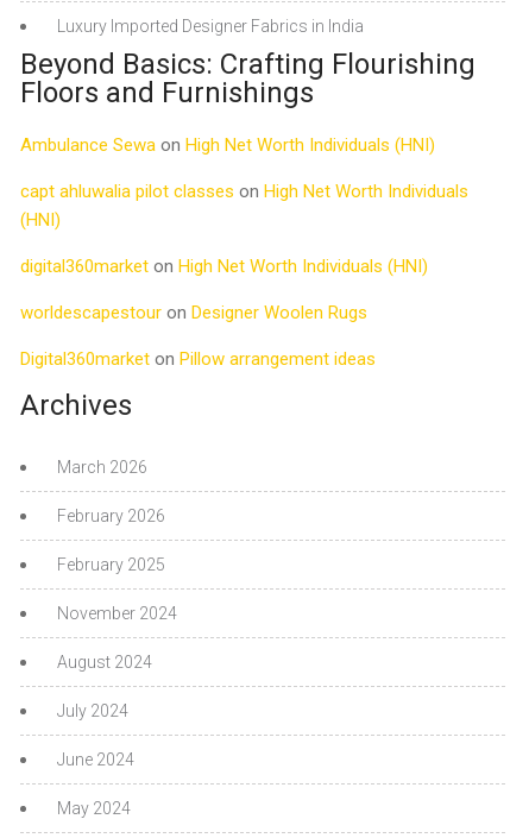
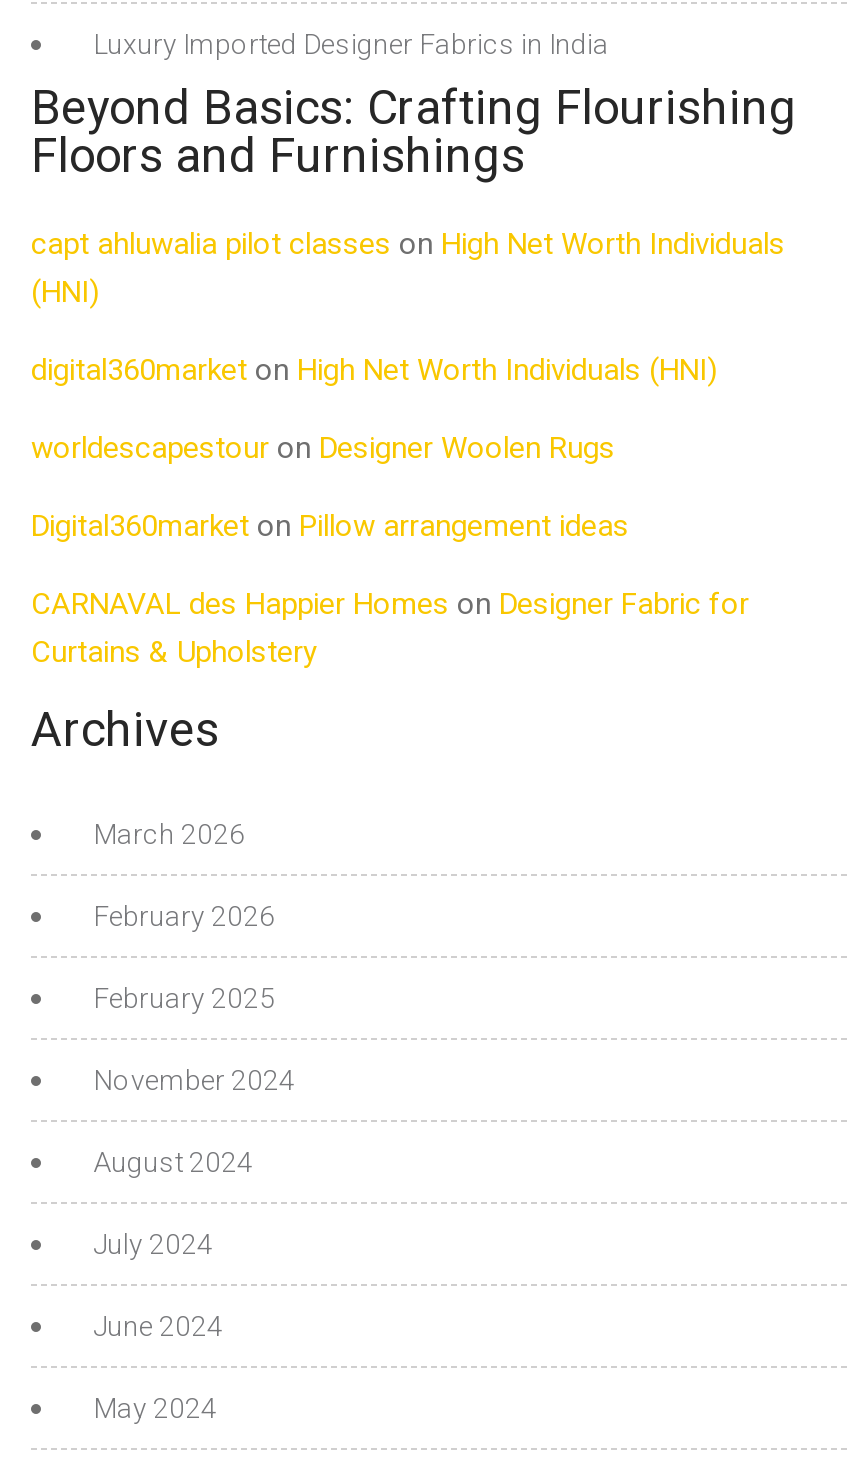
- Ambulance Sewa on High Net Worth Individuals (HNI)

moved up: capt ahluwalia pilot classes on High Net Worth Individuals | (HNI) | digital360market on High Net Worth Individuals (HNI) | worldescapestour on Designer Woolen Rugs | Digital360market on Pillow arrangement ideas

+ CARNAVAL des Happier Homes on Designer Fabric for
+ Curtains & Upholstery
